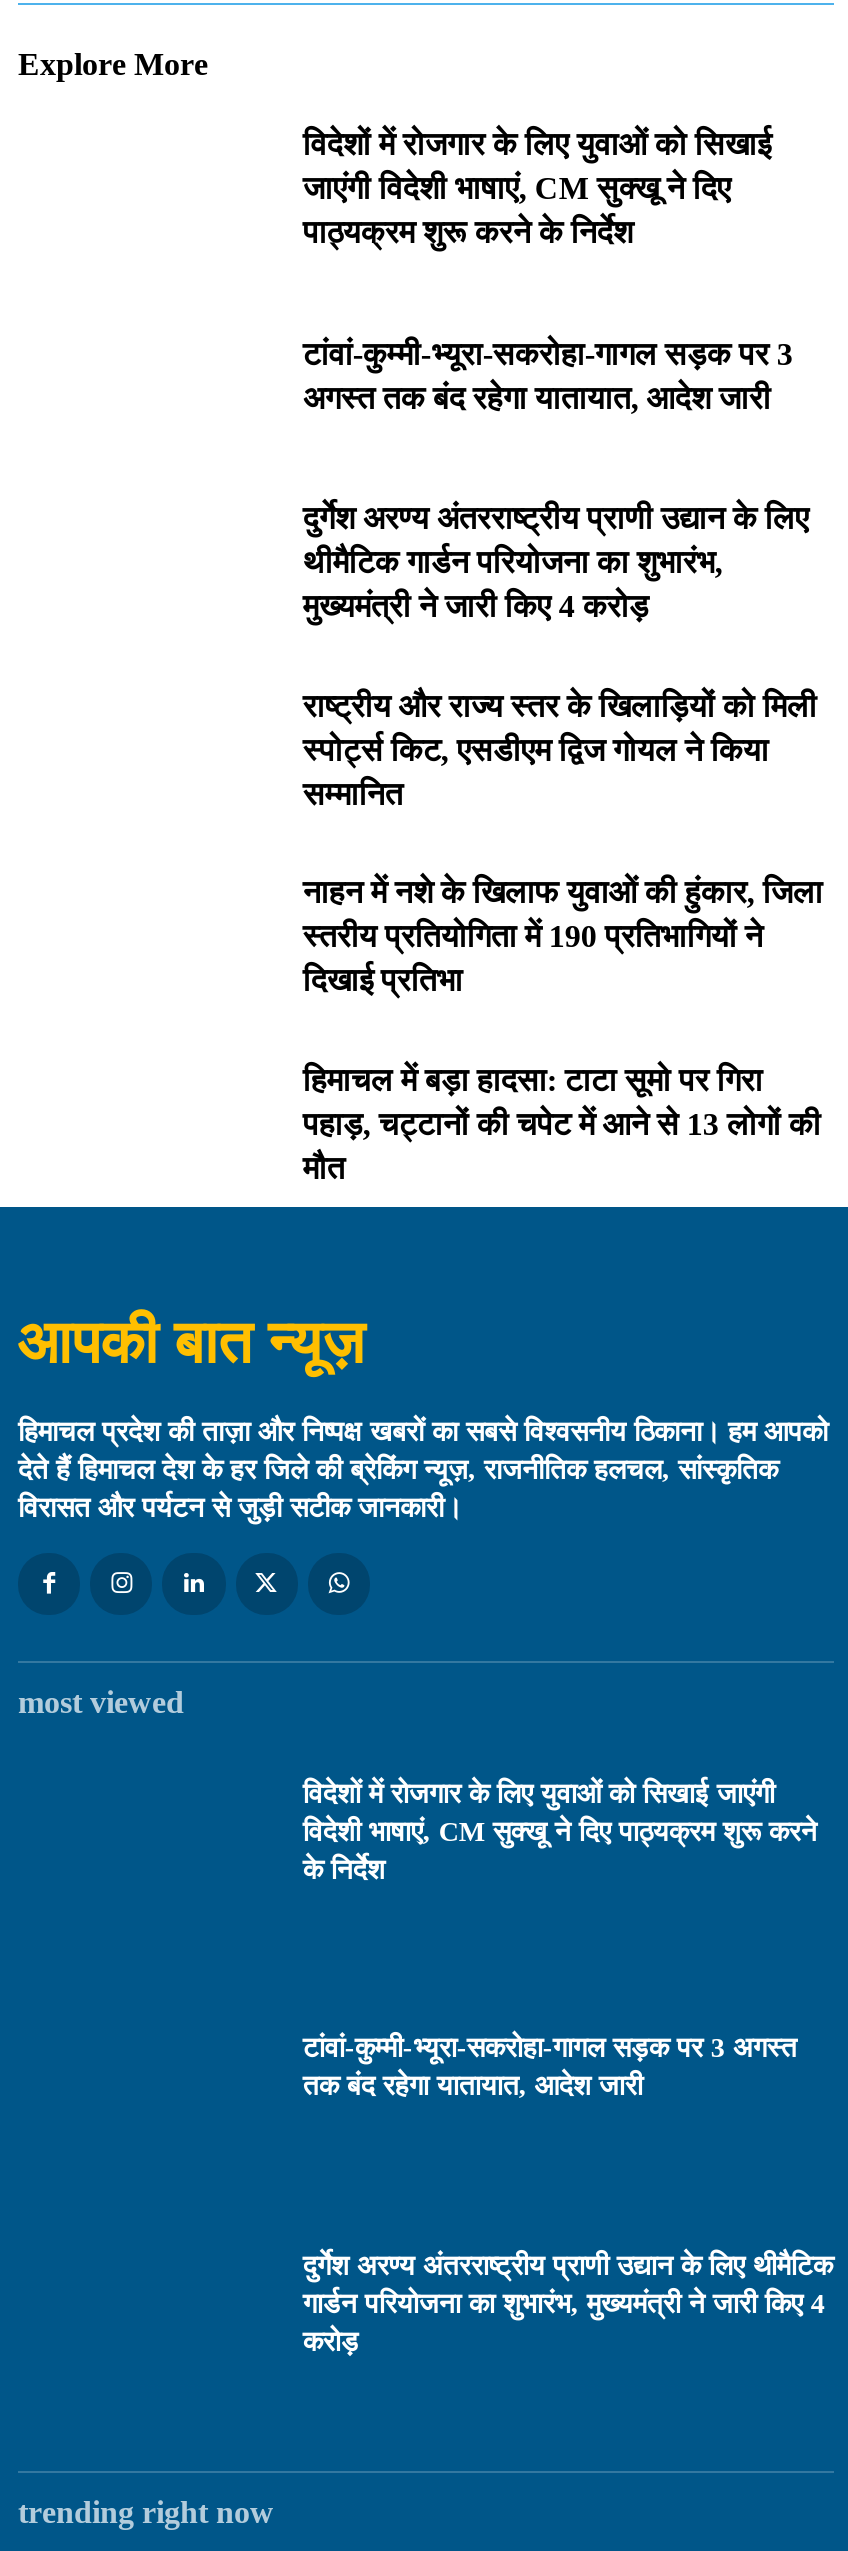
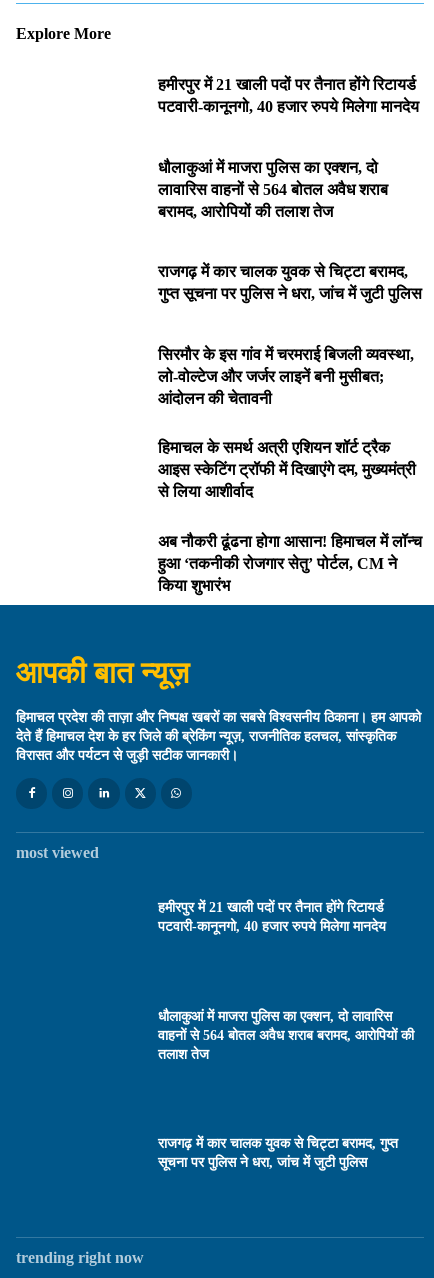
- विदेशों में रोजगार के लिए युवाओं को सिखाई
- जाएंगी विदेशी भाषाएं, CM सुक्खू ने दिए
- पाठ्यक्रम शुरू करने के निर्देश
+ हमीरपुर में 21 खाली पदों पर तैनात होंगे रिटायर्ड
+ पटवारी-कानूनगो, 40 हजार रुपये मिलेगा मानदेय

- टांवां-कुम्मी-भ्यूरा-सकरोहा-गागल सड़क पर 3
- अगस्त तक बंद रहेगा यातायात, आदेश जारी
+ धौलाकुआं में माजरा पुलिस का एक्शन, दो
+ लावारिस वाहनों से 564 बोतल अवैध शराब
+ बरामद, आरोपियों की तलाश तेज

- दुर्गेश अरण्य अंतरराष्ट्रीय प्राणी उद्यान के लिए
- थीमैटिक गार्डन परियोजना का शुभारंभ,
- मुख्यमंत्री ने जारी किए 4 करोड़
+ राजगढ़ में कार चालक युवक से चिट्टा बरामद,
+ गुप्त सूचना पर पुलिस ने धरा, जांच में जुटी पुलिस

- राष्ट्रीय और राज्य स्तर के खिलाड़ियों को मिली
- स्पोर्ट्स किट, एसडीएम द्विज गोयल ने किया
- सम्मानित
+ सिरमौर के इस गांव में चरमराई बिजली व्यवस्था,
+ लो-वोल्टेज और जर्जर लाइनें बनी मुसीबत;
+ आंदोलन की चेतावनी

- नाहन में नशे के खिलाफ युवाओं की हुंकार, जिला
- स्तरीय प्रतियोगिता में 190 प्रतिभागियों ने
- दिखाई प्रतिभा
+ हिमाचल के समर्थ अत्री एशियन शॉर्ट ट्रैक
+ आइस स्केटिंग ट्रॉफी में दिखाएंगे दम, मुख्यमंत्री
+ से लिया आशीर्वाद

- हिमाचल में बड़ा हादसा: टाटा सूमो पर गिरा
- पहाड़, चट्टानों की चपेट में आने से 13 लोगों की
- मौत
+ अब नौकरी ढूंढना होगा आसान! हिमाचल में लॉन्च
+ हुआ ‘तकनीकी रोजगार सेतु’ पोर्टल, CM ने
+ किया शुभारंभ

- विदेशों में रोजगार के लिए युवाओं को सिखाई जाएंगी
- विदेशी भाषाएं, CM सुक्खू ने दिए पाठ्यक्रम शुरू करने
- के निर्देश
+ हमीरपुर में 21 खाली पदों पर तैनात होंगे रिटायर्ड
+ पटवारी-कानूनगो, 40 हजार रुपये मिलेगा मानदेय

- टांवां-कुम्मी-भ्यूरा-सकरोहा-गागल सड़क पर 3 अगस्त
- तक बंद रहेगा यातायात, आदेश जारी
+ धौलाकुआं में माजरा पुलिस का एक्शन, दो लावारिस
+ वाहनों से 564 बोतल अवैध शराब बरामद, आरोपियों की
+ तलाश तेज

- दुर्गेश अरण्य अंतरराष्ट्रीय प्राणी उद्यान के लिए थीमैटिक
- गार्डन परियोजना का शुभारंभ, मुख्यमंत्री ने जारी किए 4
- करोड़
+ राजगढ़ में कार चालक युवक से चिट्टा बरामद, गुप्त
+ सूचना पर पुलिस ने धरा, जांच में जुटी पुलिस
